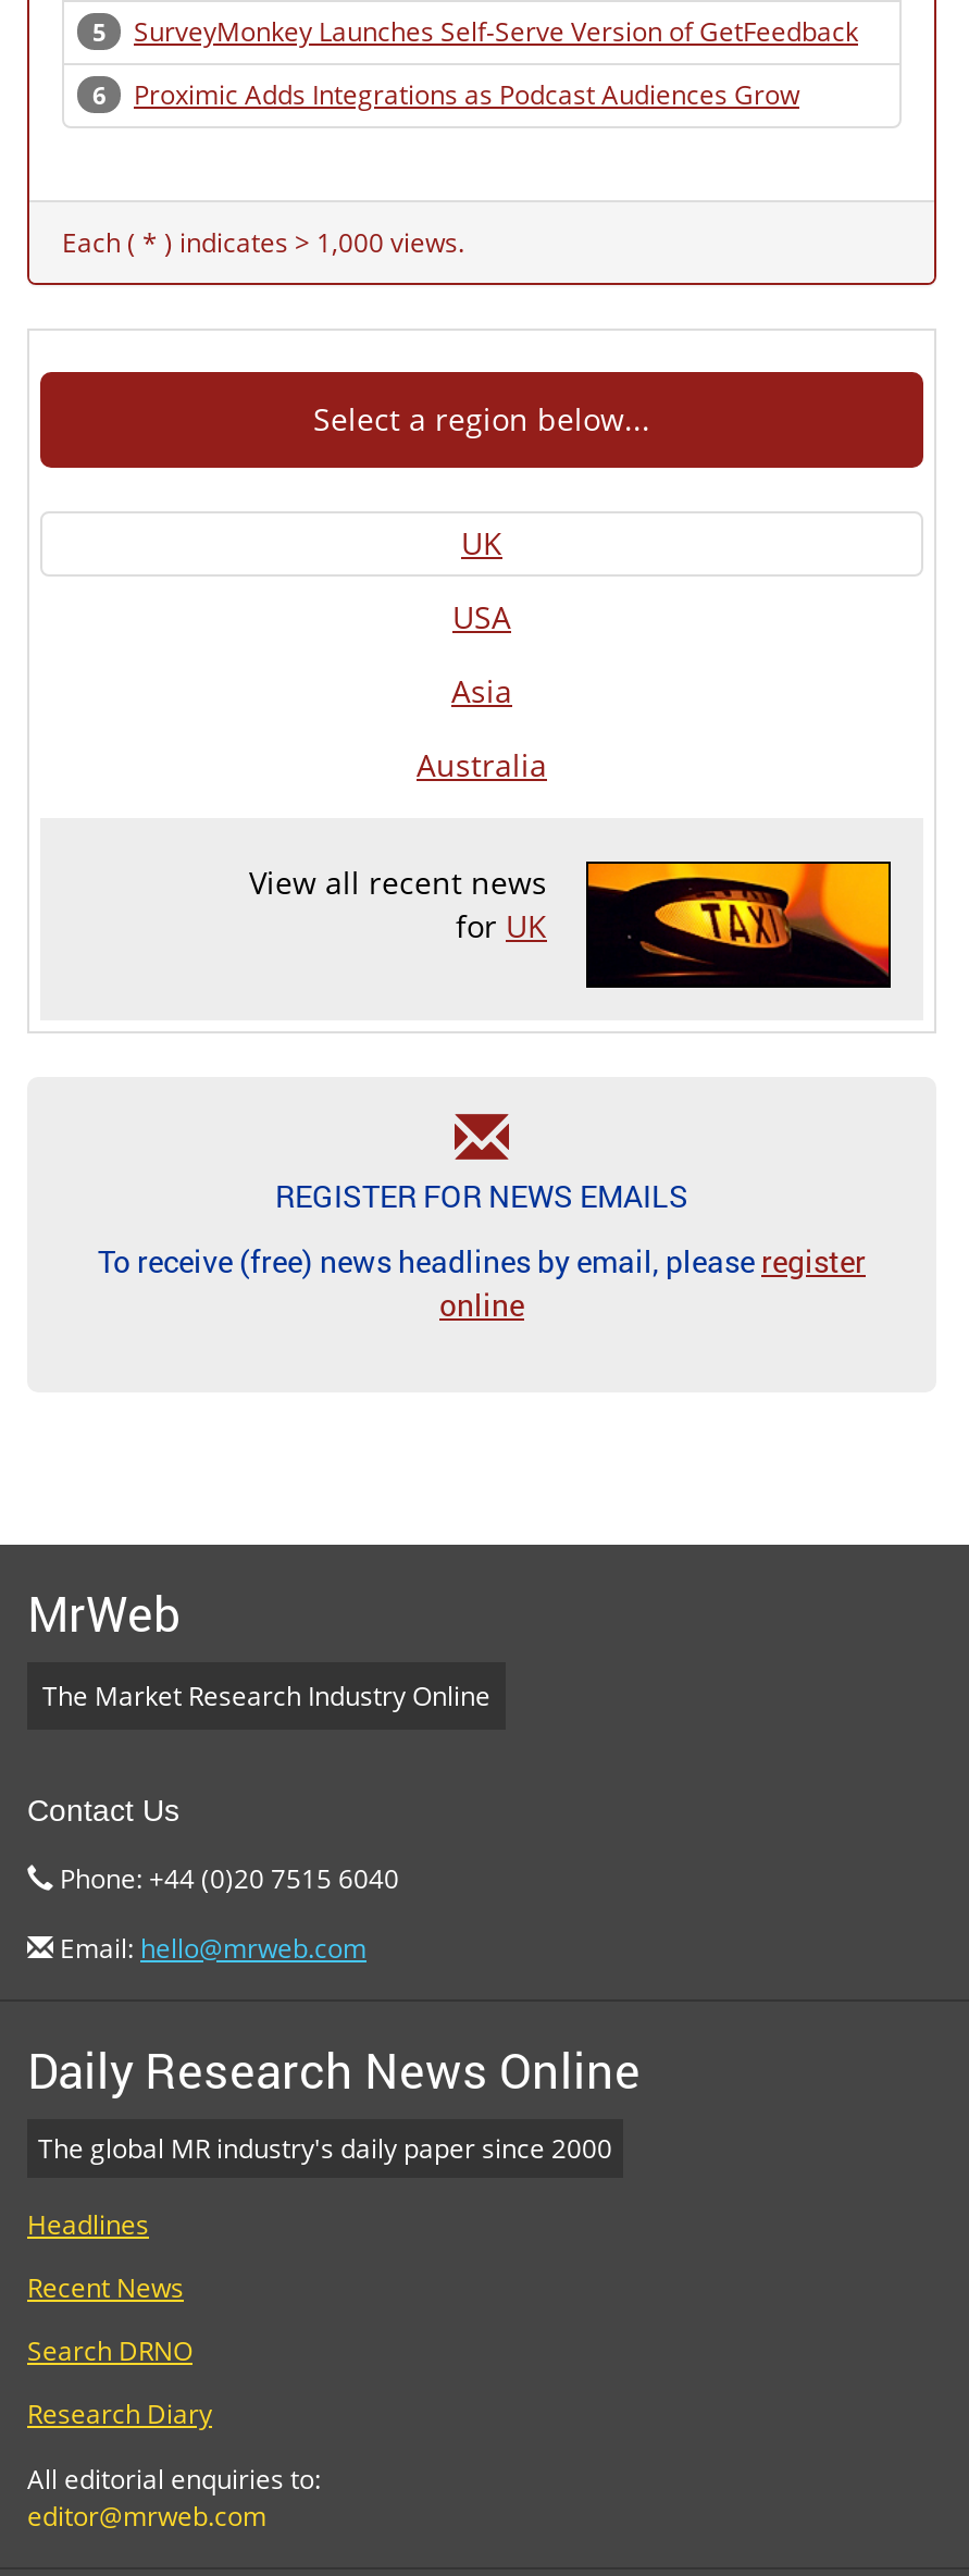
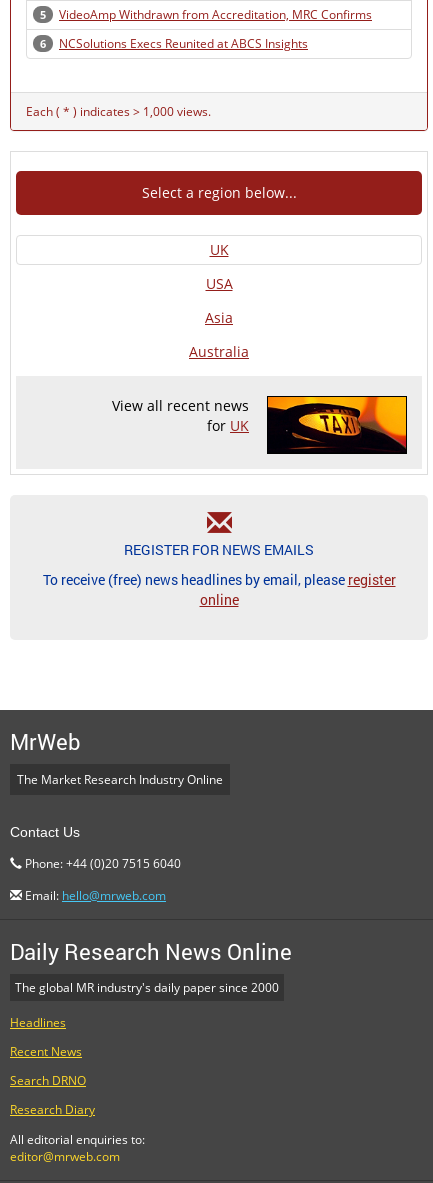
- SurveyMonkey Launches Self-Serve Version of GetFeedback
+ VideoAmp Withdrawn from Accreditation, MRC Confirms

- Proximic Adds Integrations as Podcast Audiences Grow
+ NCSolutions Execs Reunited at ABCS Insights
